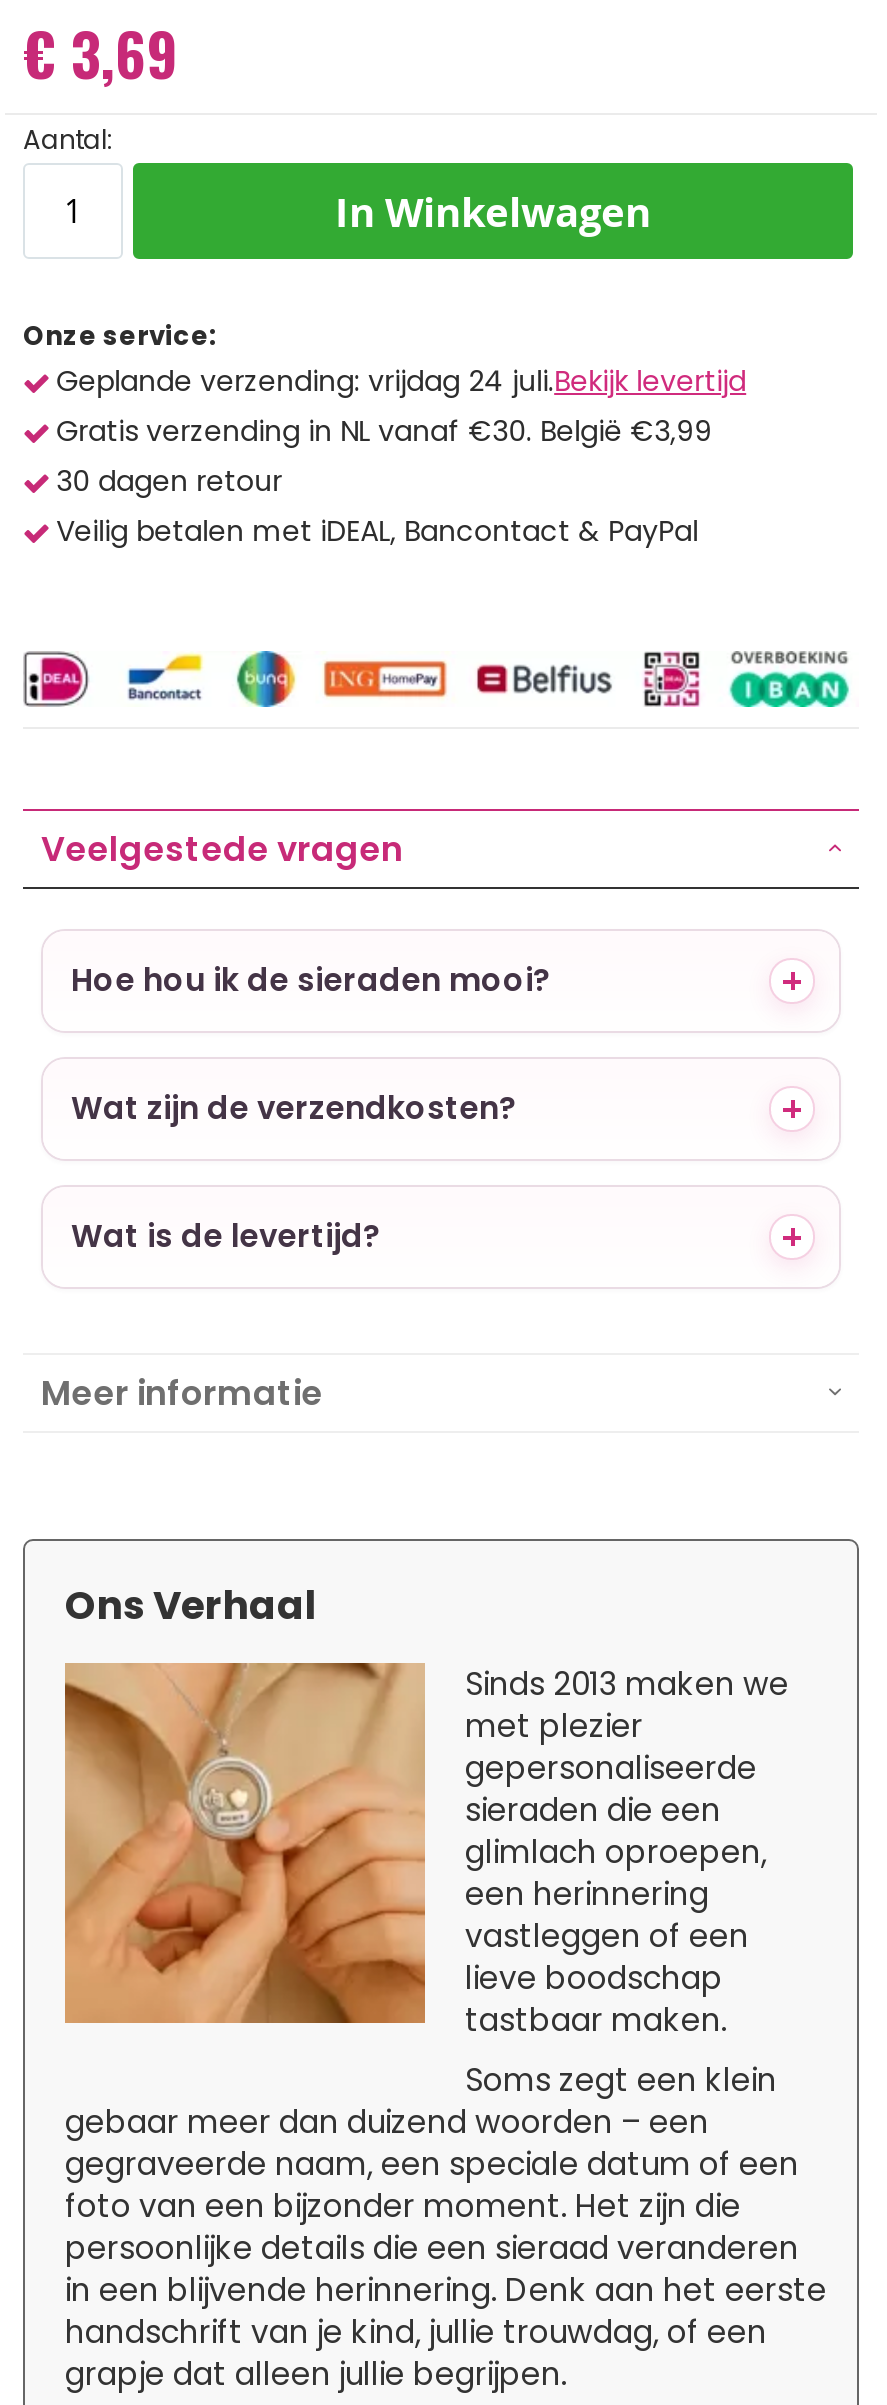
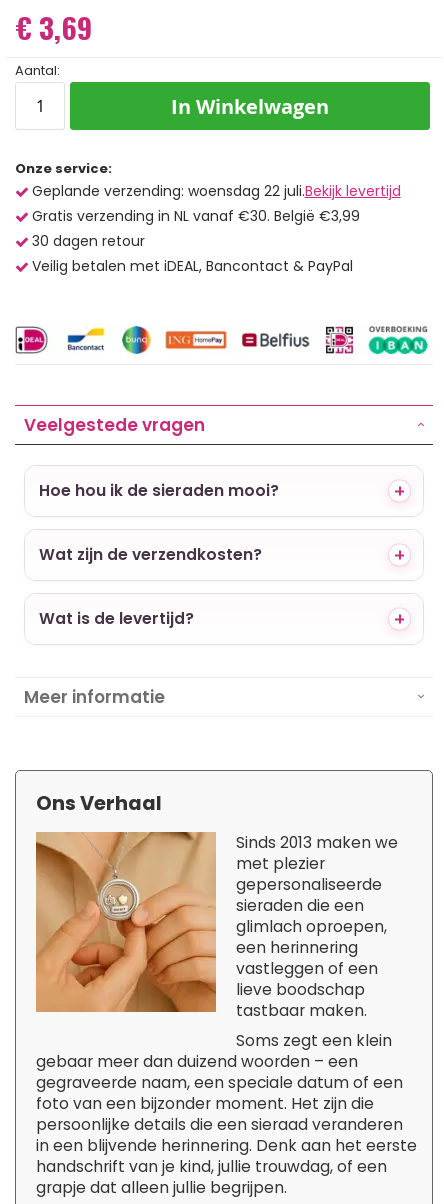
- Geplande verzending: vrijdag 24 juli.Bekijk levertijd
+ Geplande verzending: woensdag 22 juli.Bekijk levertijd
